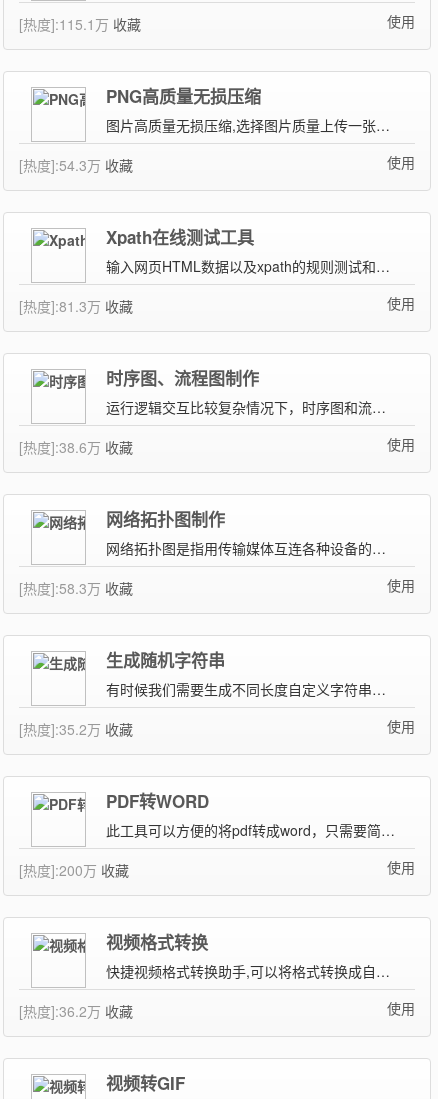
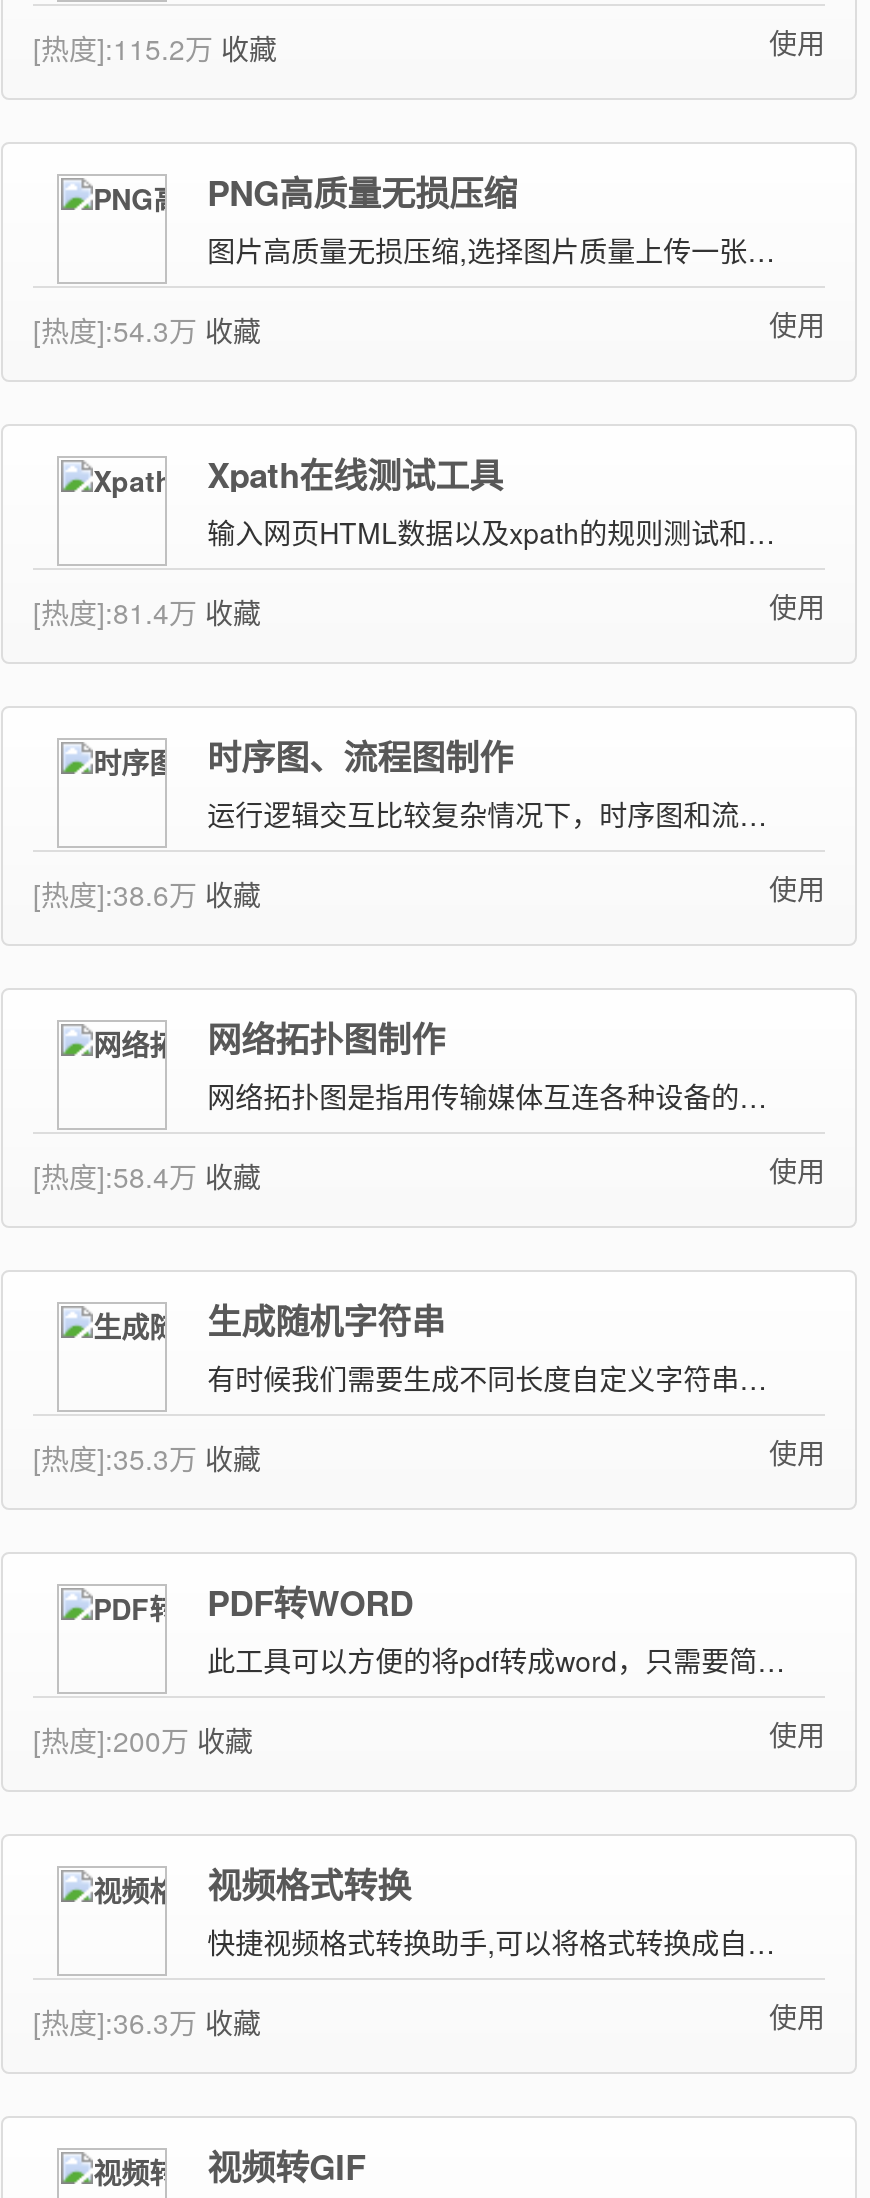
- [热度]:115.1万收藏
+ [热度]:115.2万收藏

- [热度]:81.3万收藏
+ [热度]:81.4万收藏

- [热度]:58.3万收藏
+ [热度]:58.4万收藏

- [热度]:35.2万收藏
+ [热度]:35.3万收藏

- [热度]:36.2万收藏
+ [热度]:36.3万收藏
